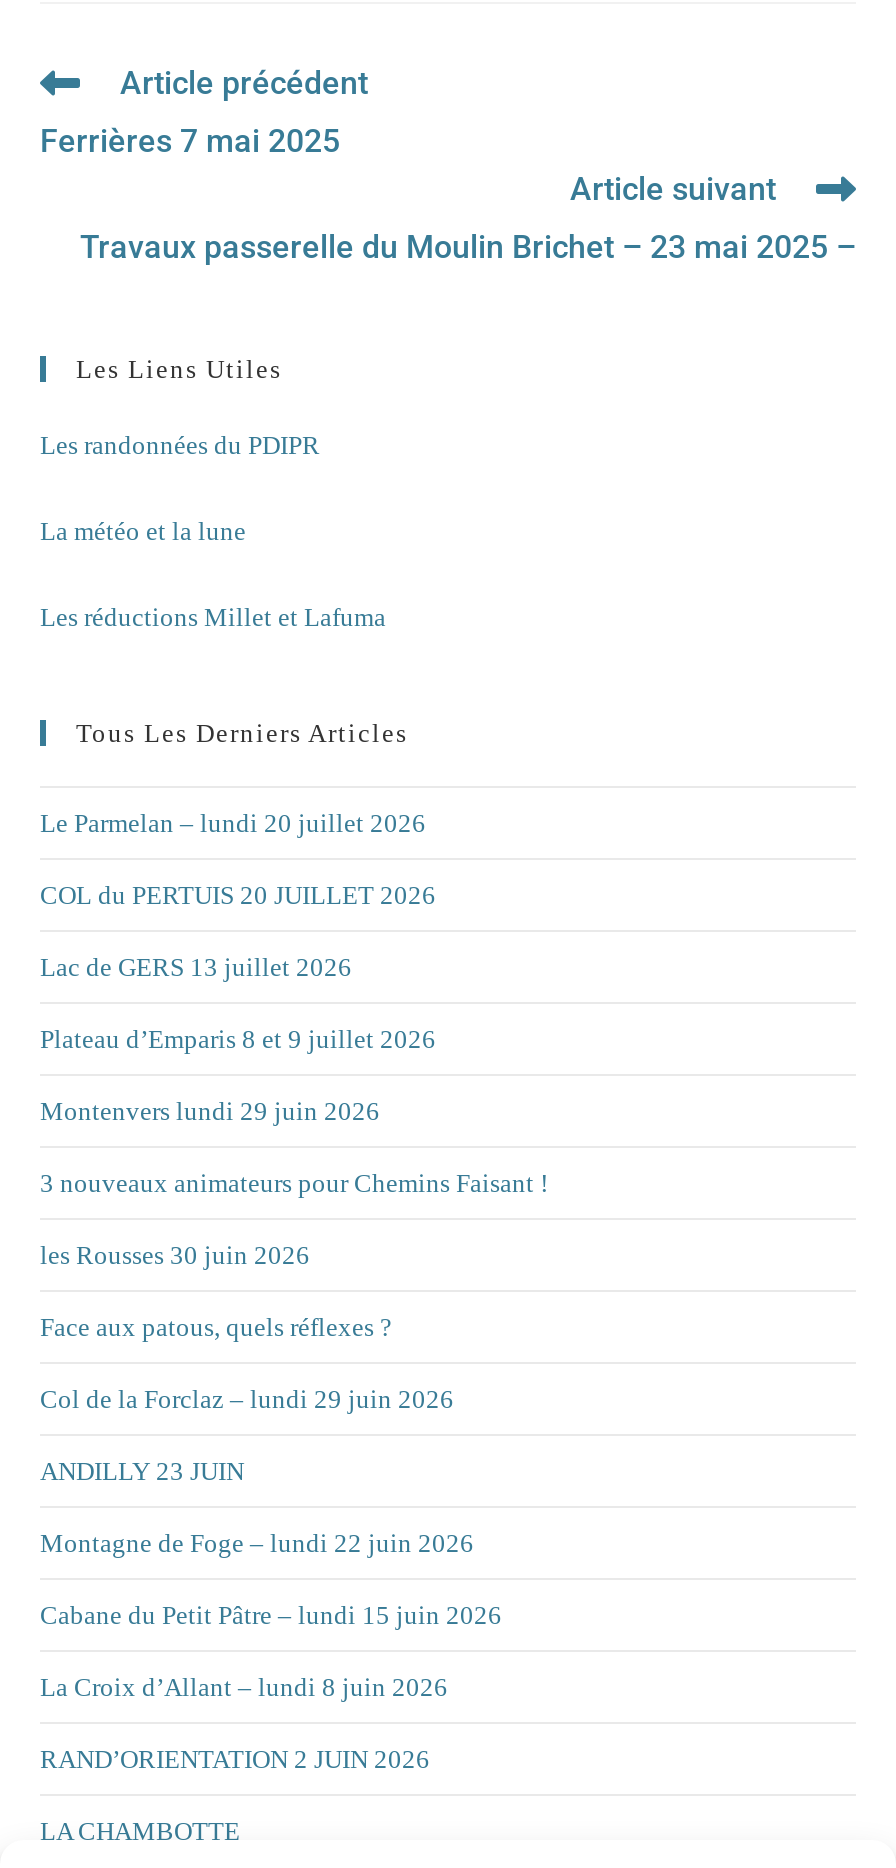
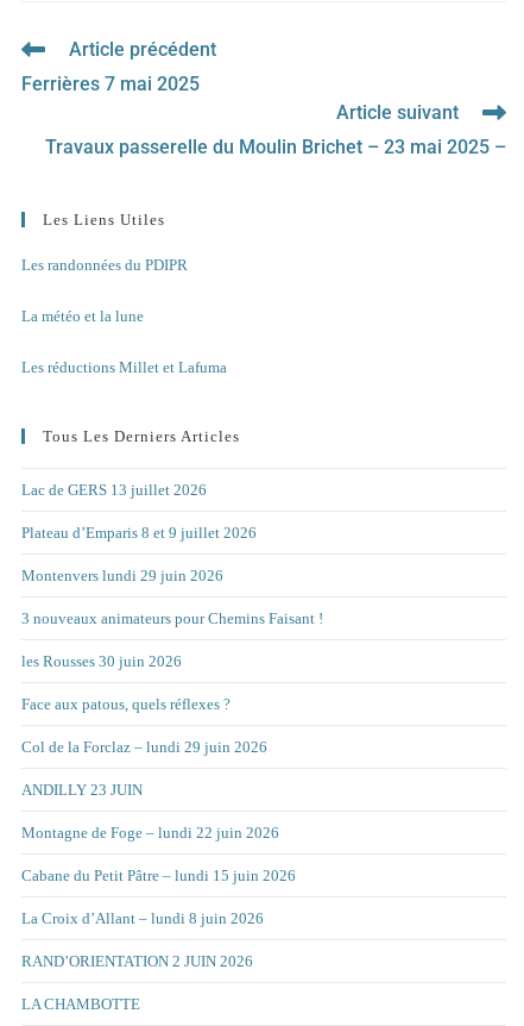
- Le Parmelan – lundi 20 juillet 2026
- COL du PERTUIS 20 JUILLET 2026
